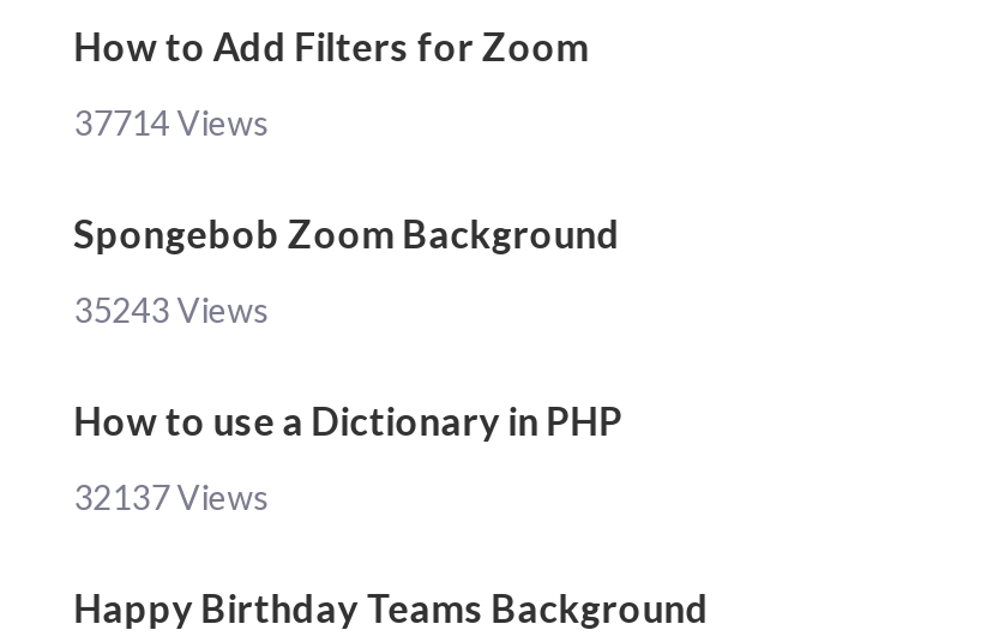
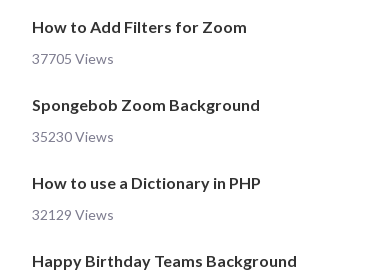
- 37714 Views
+ 37705 Views

- 35243 Views
+ 35230 Views

- 32137 Views
+ 32129 Views
